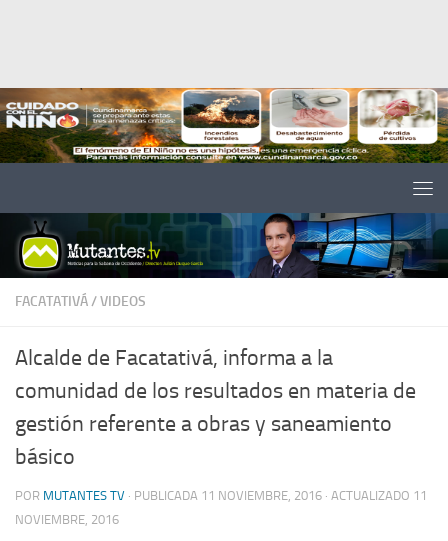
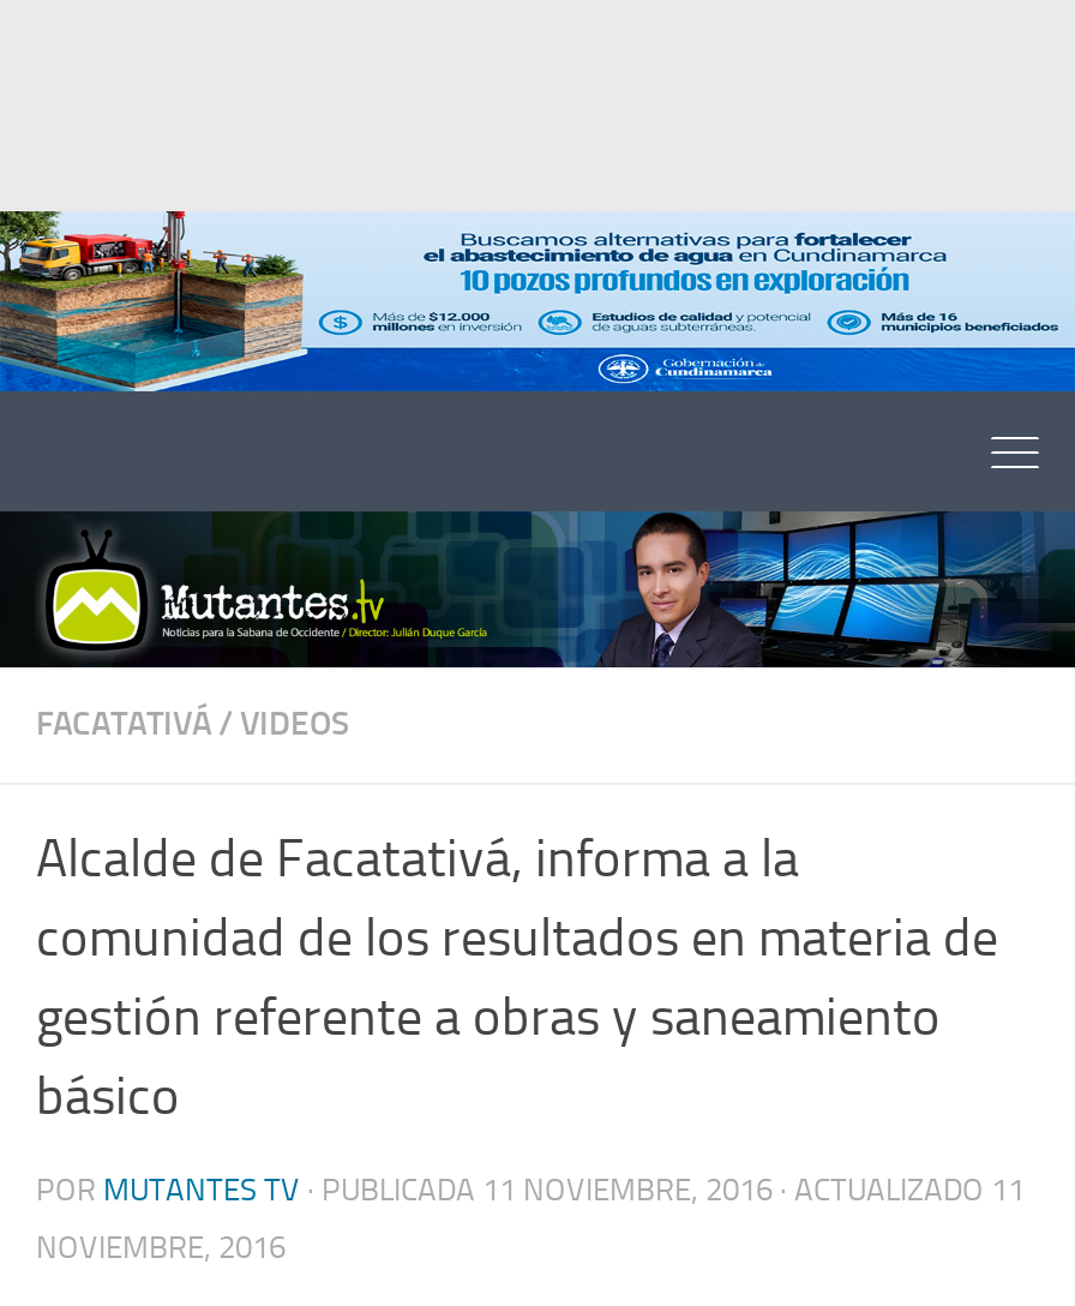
- [image]
+ [image]
